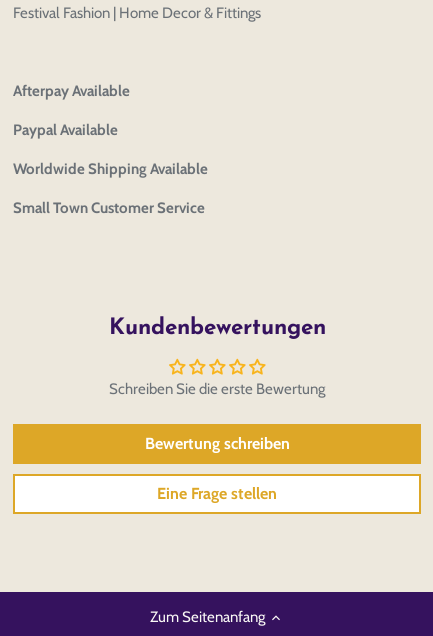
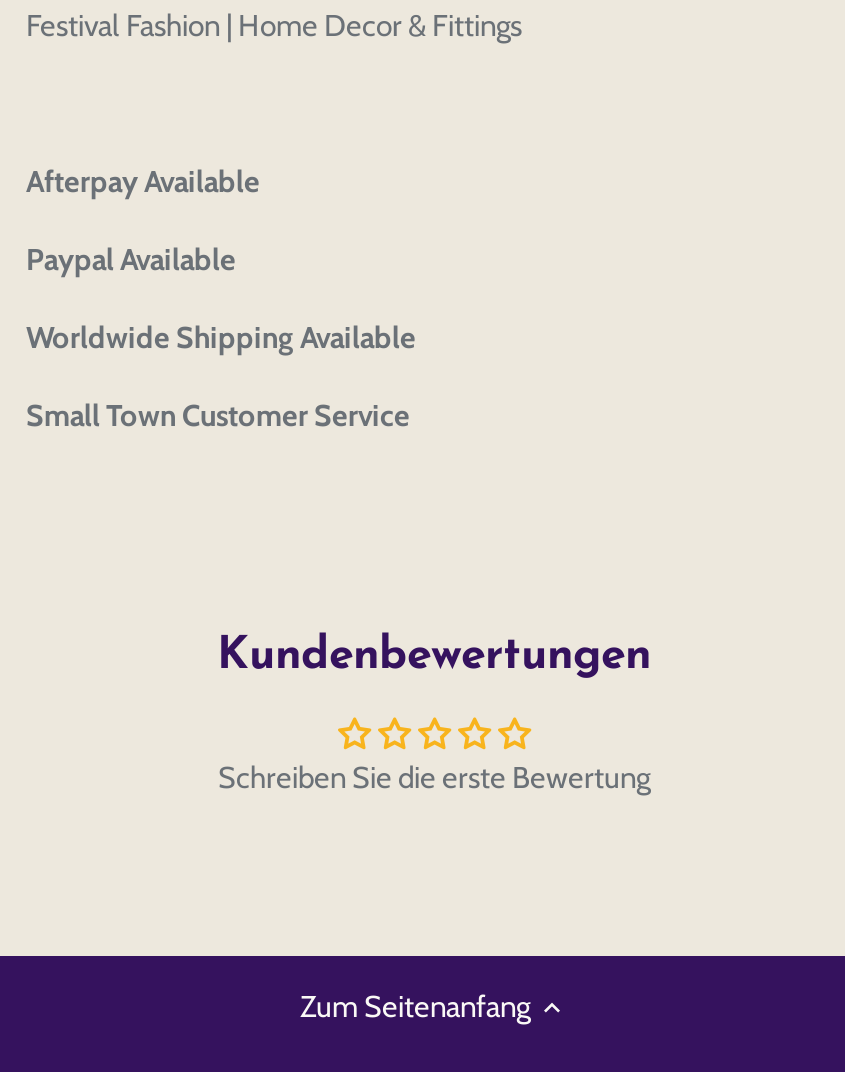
- Bewertung schreiben
- Eine Frage stellen
